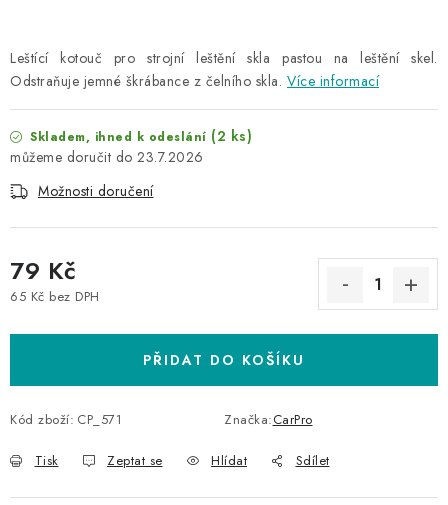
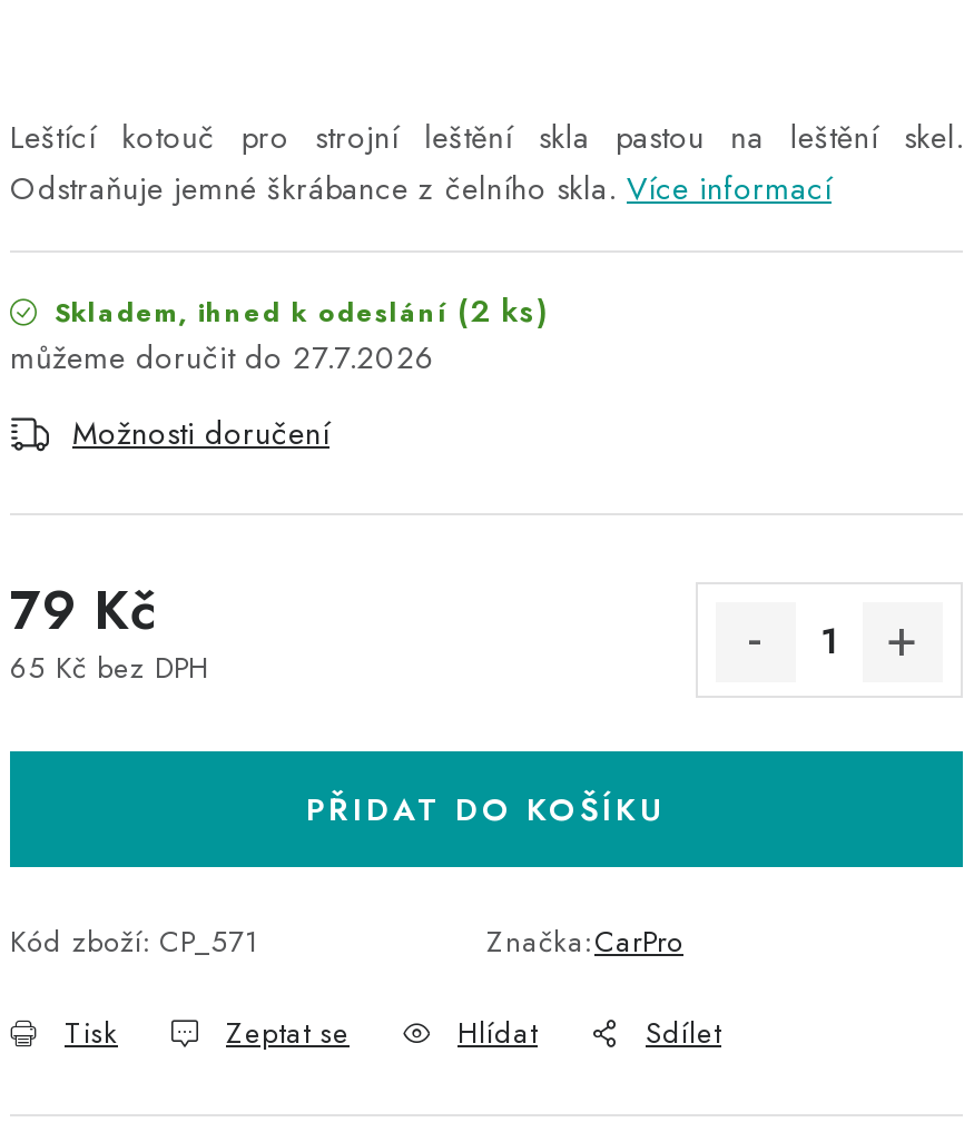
- 23.7.2026
+ 27.7.2026
